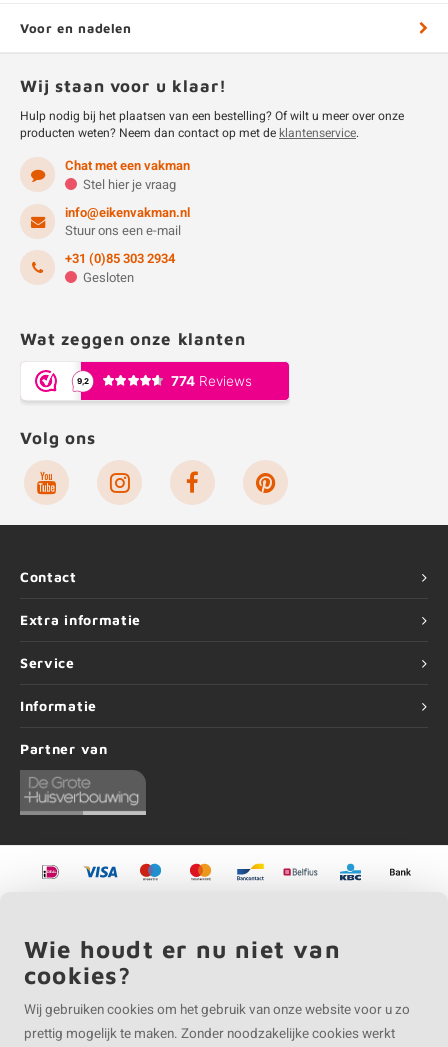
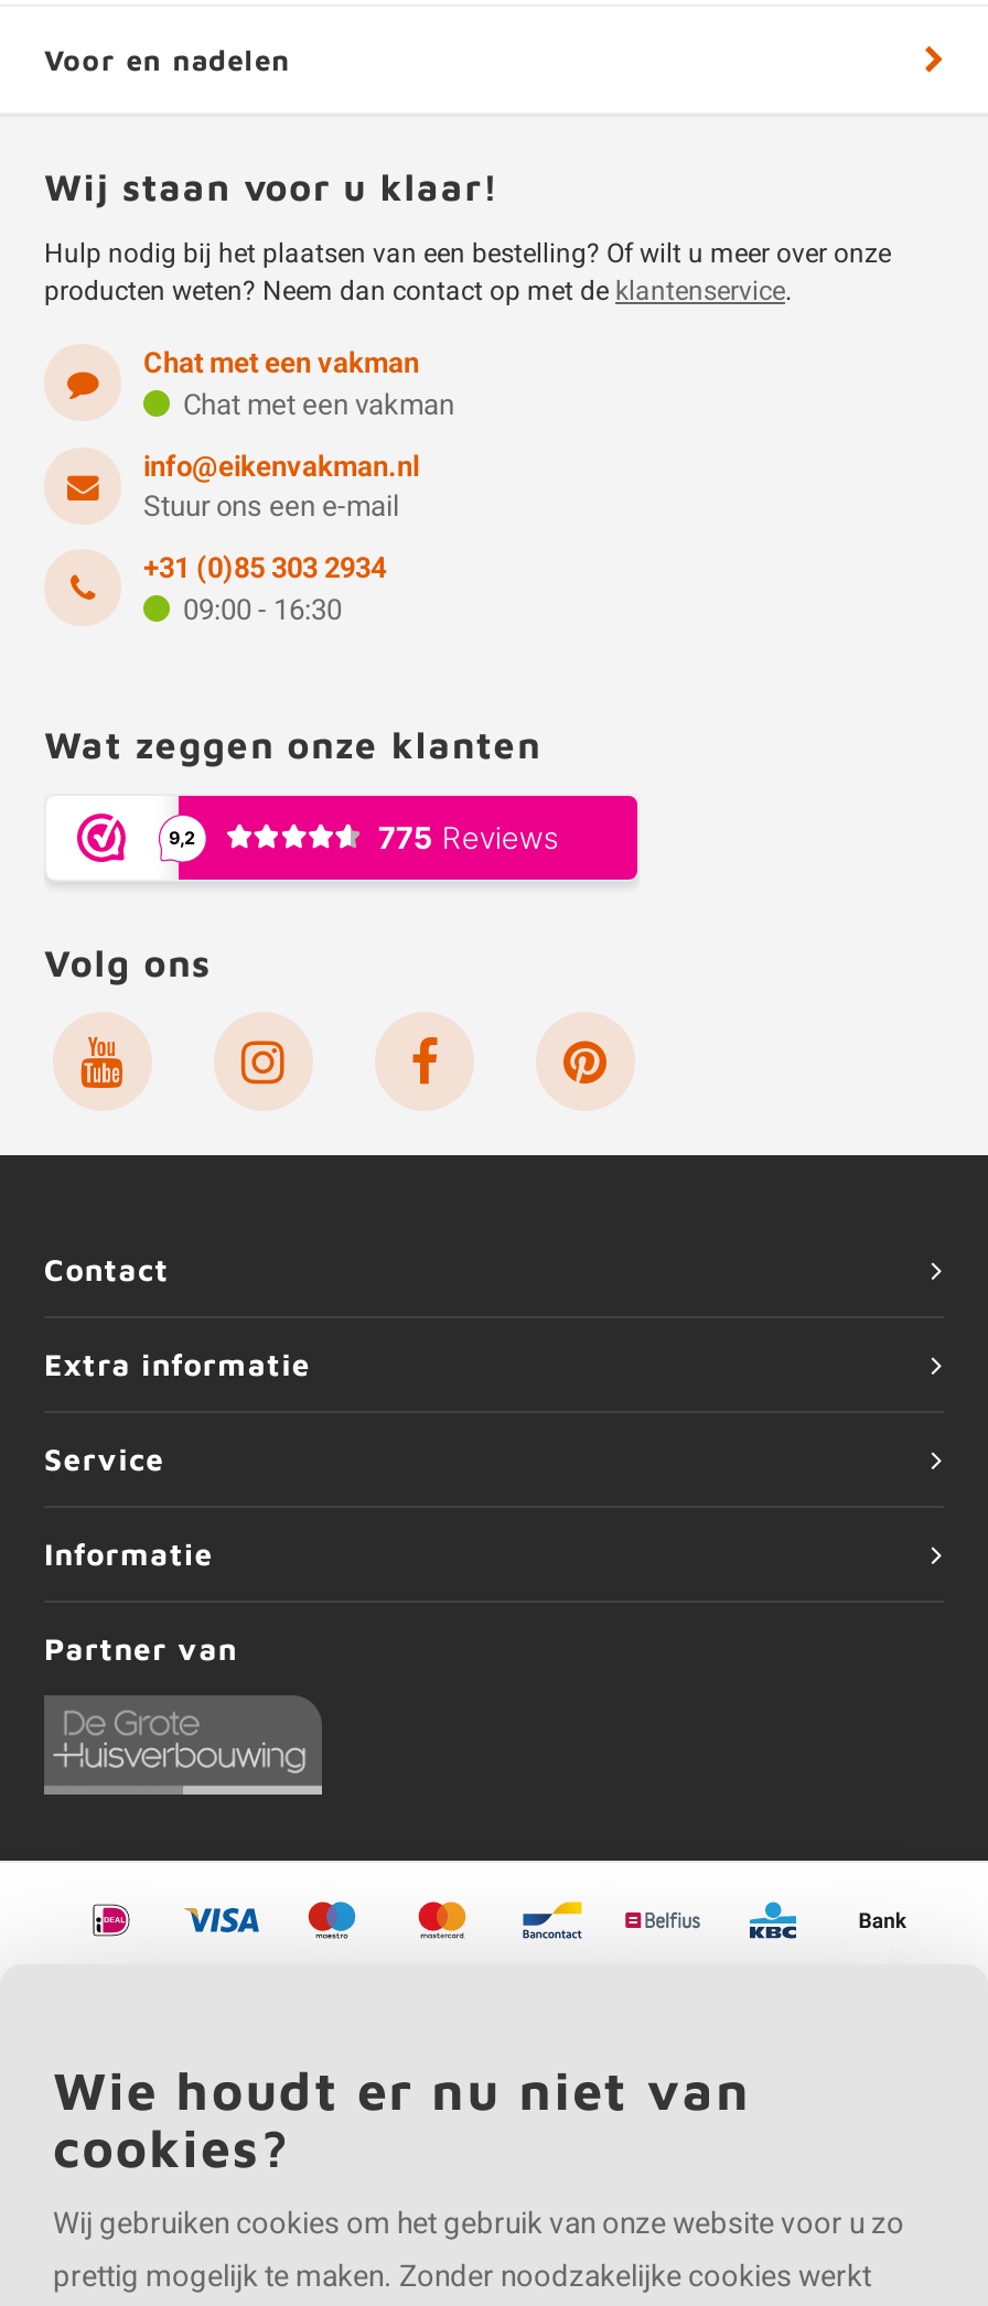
- Stel hier je vraag
+ Chat met een vakman

- Gesloten
+ 09:00 - 16:30
